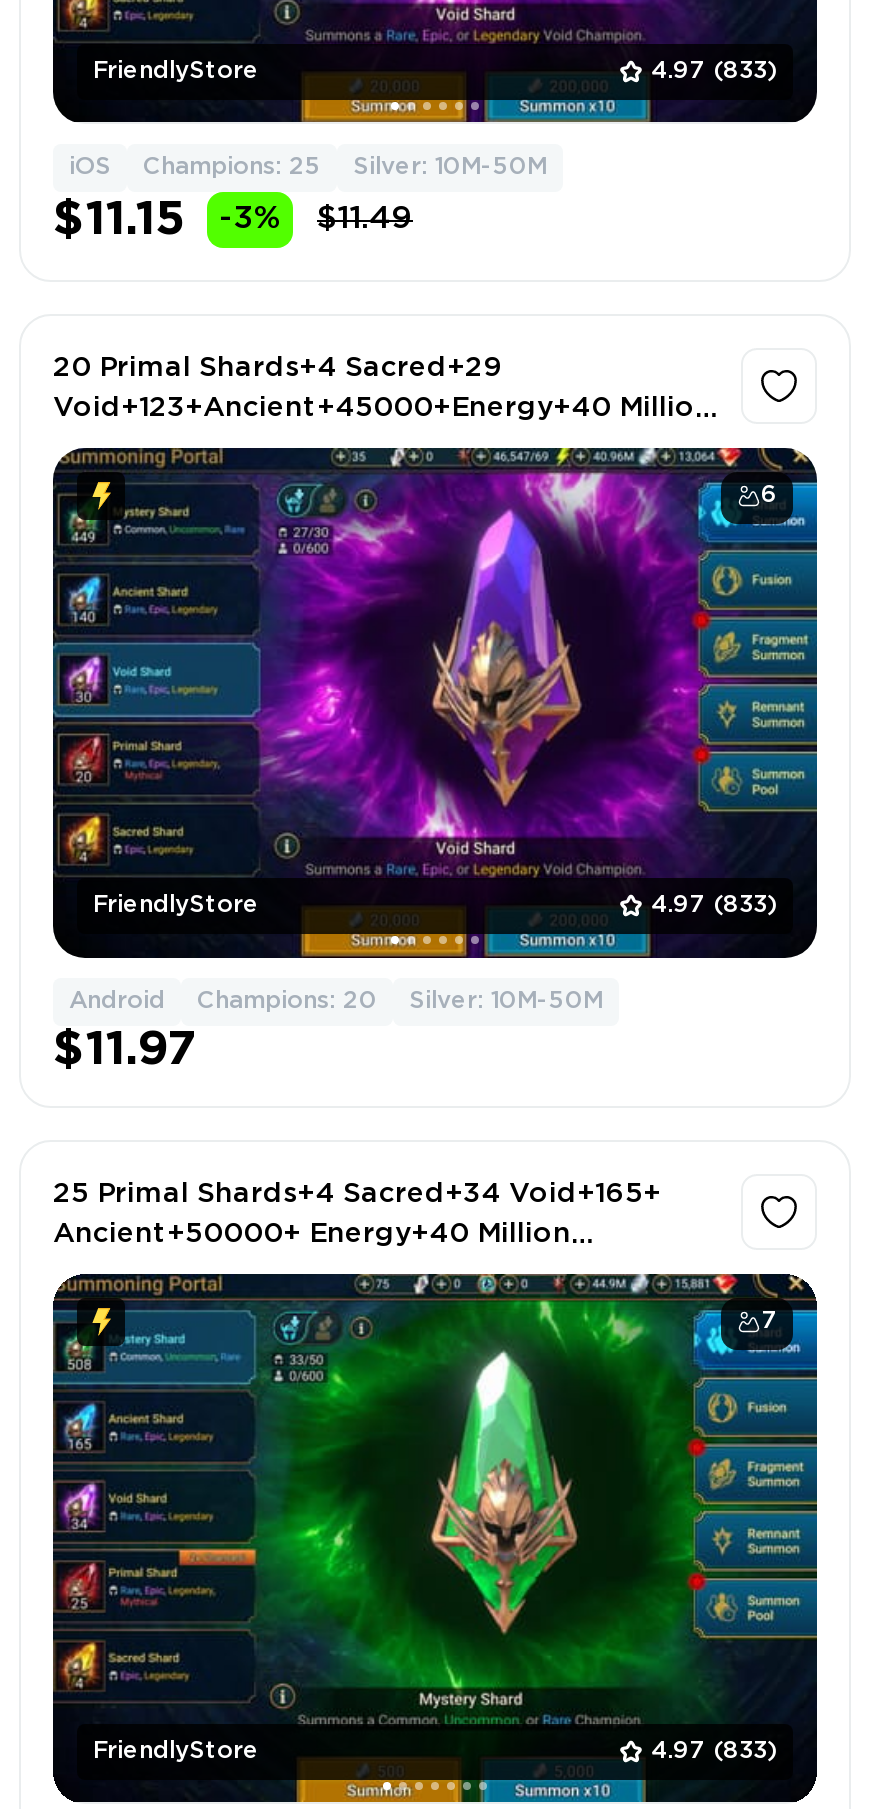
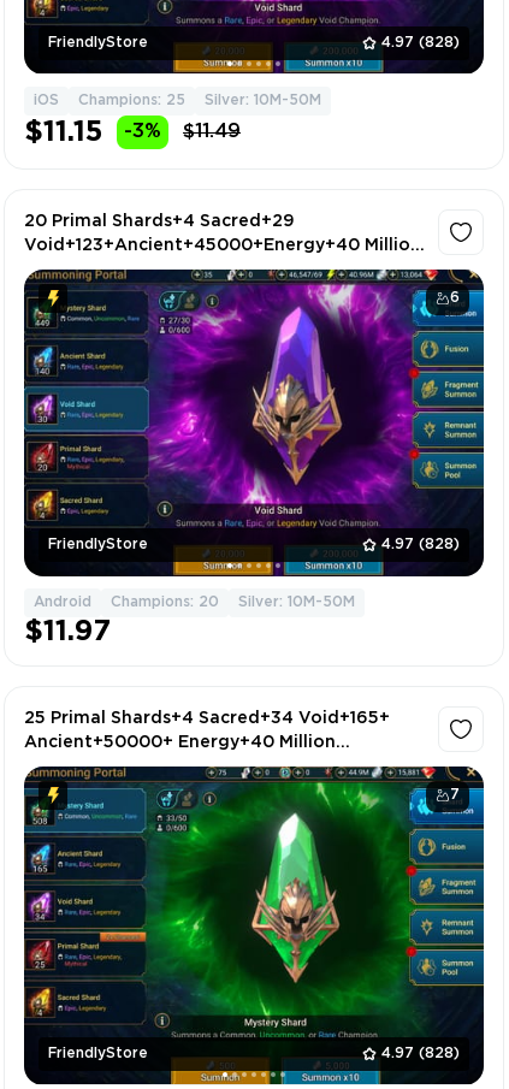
- 4.97 (833)
+ 4.97 (828)

- 4.97 (833)
+ 4.97 (828)

- 4.97 (833)
+ 4.97 (828)
